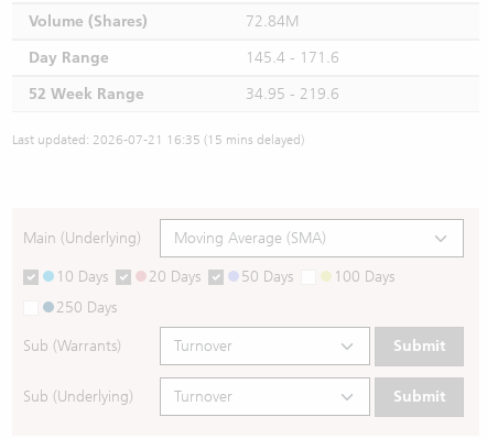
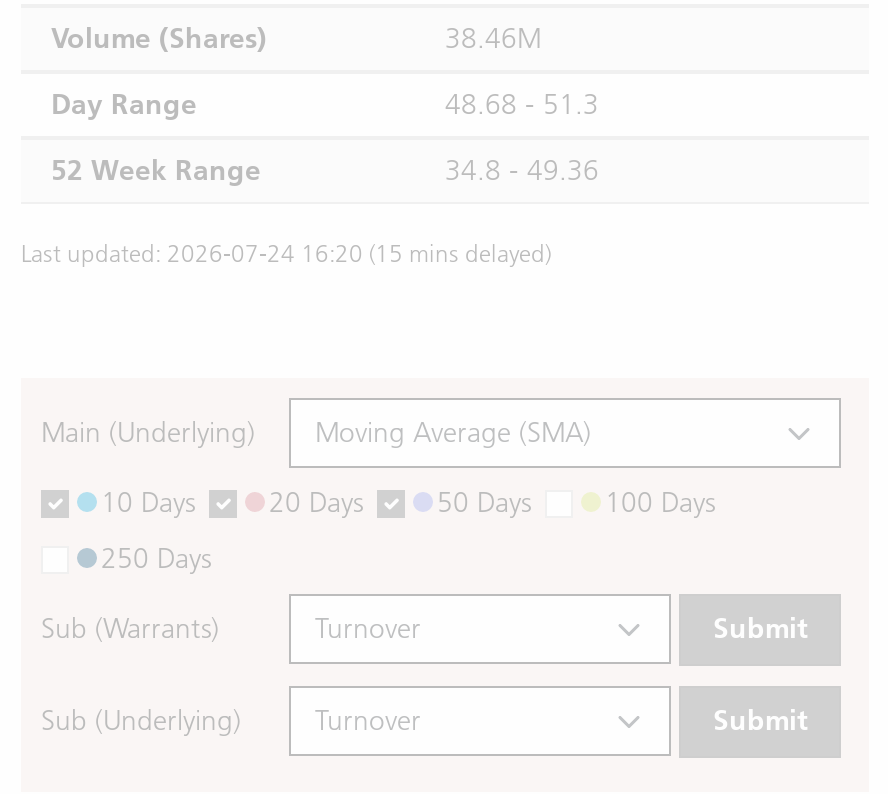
- 72.84M
+ 38.46M

- 145.4 - 171.6
+ 48.68 - 51.3

- 34.95 - 219.6
+ 34.8 - 49.36

- Last updated: 2026-07-21 16:35 (15 mins delayed)
+ Last updated: 2026-07-24 16:20 (15 mins delayed)
